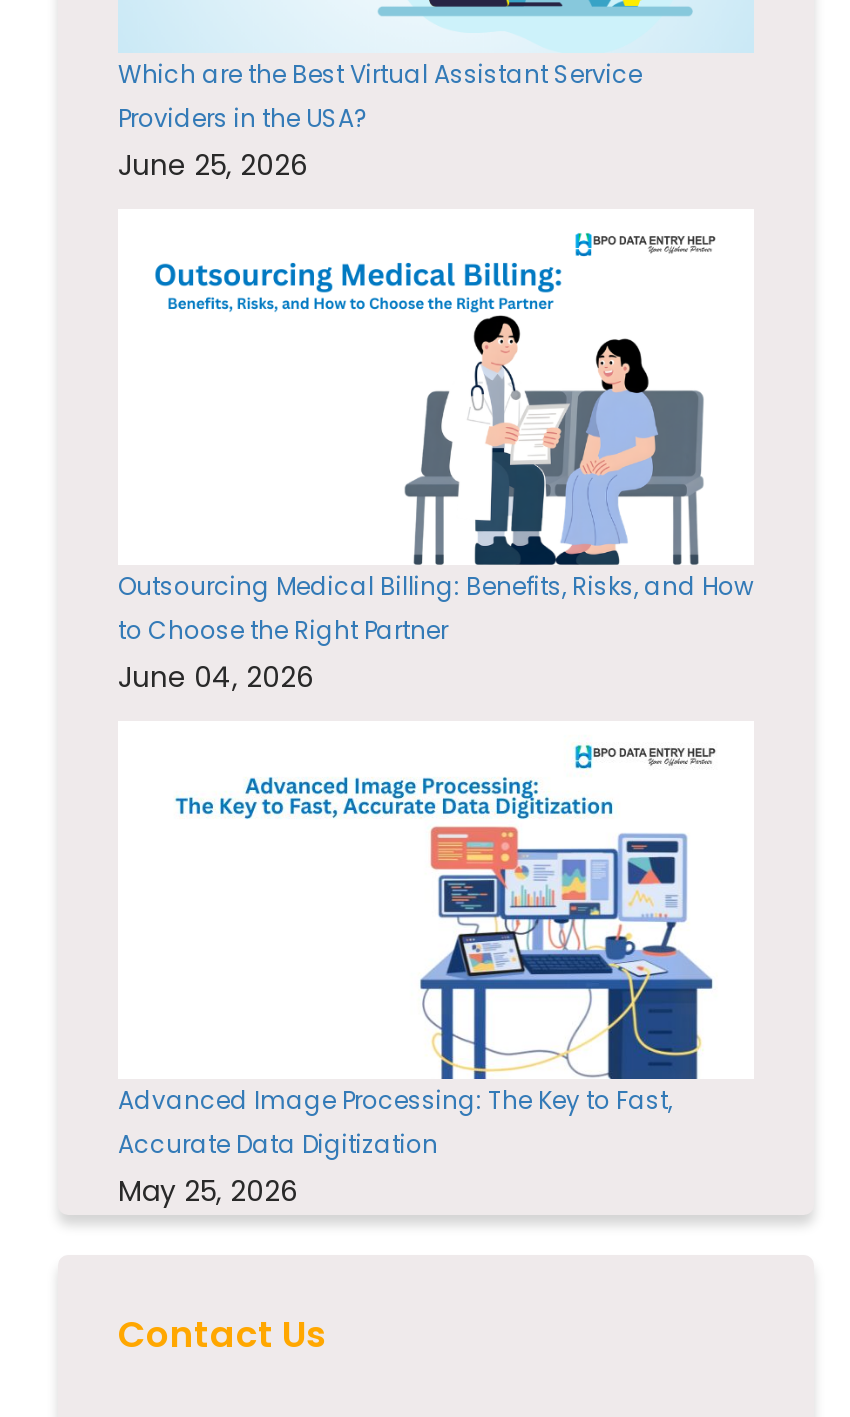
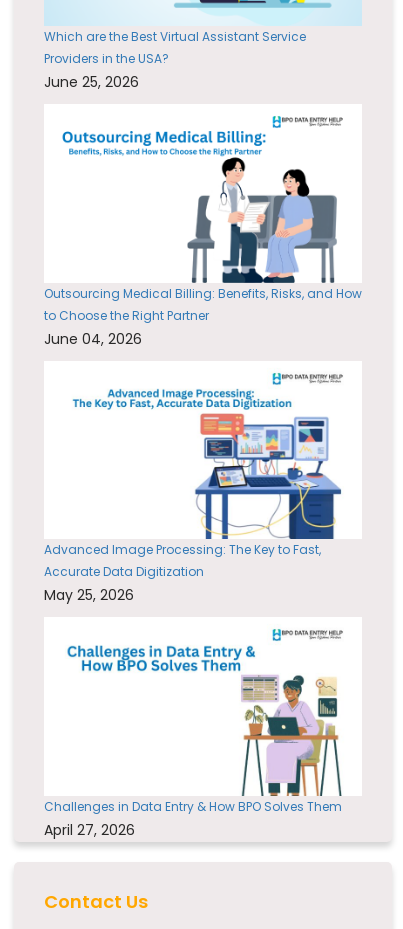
+ [image]
+ Challenges in Data Entry & How BPO Solves Them
+ April 27, 2026
